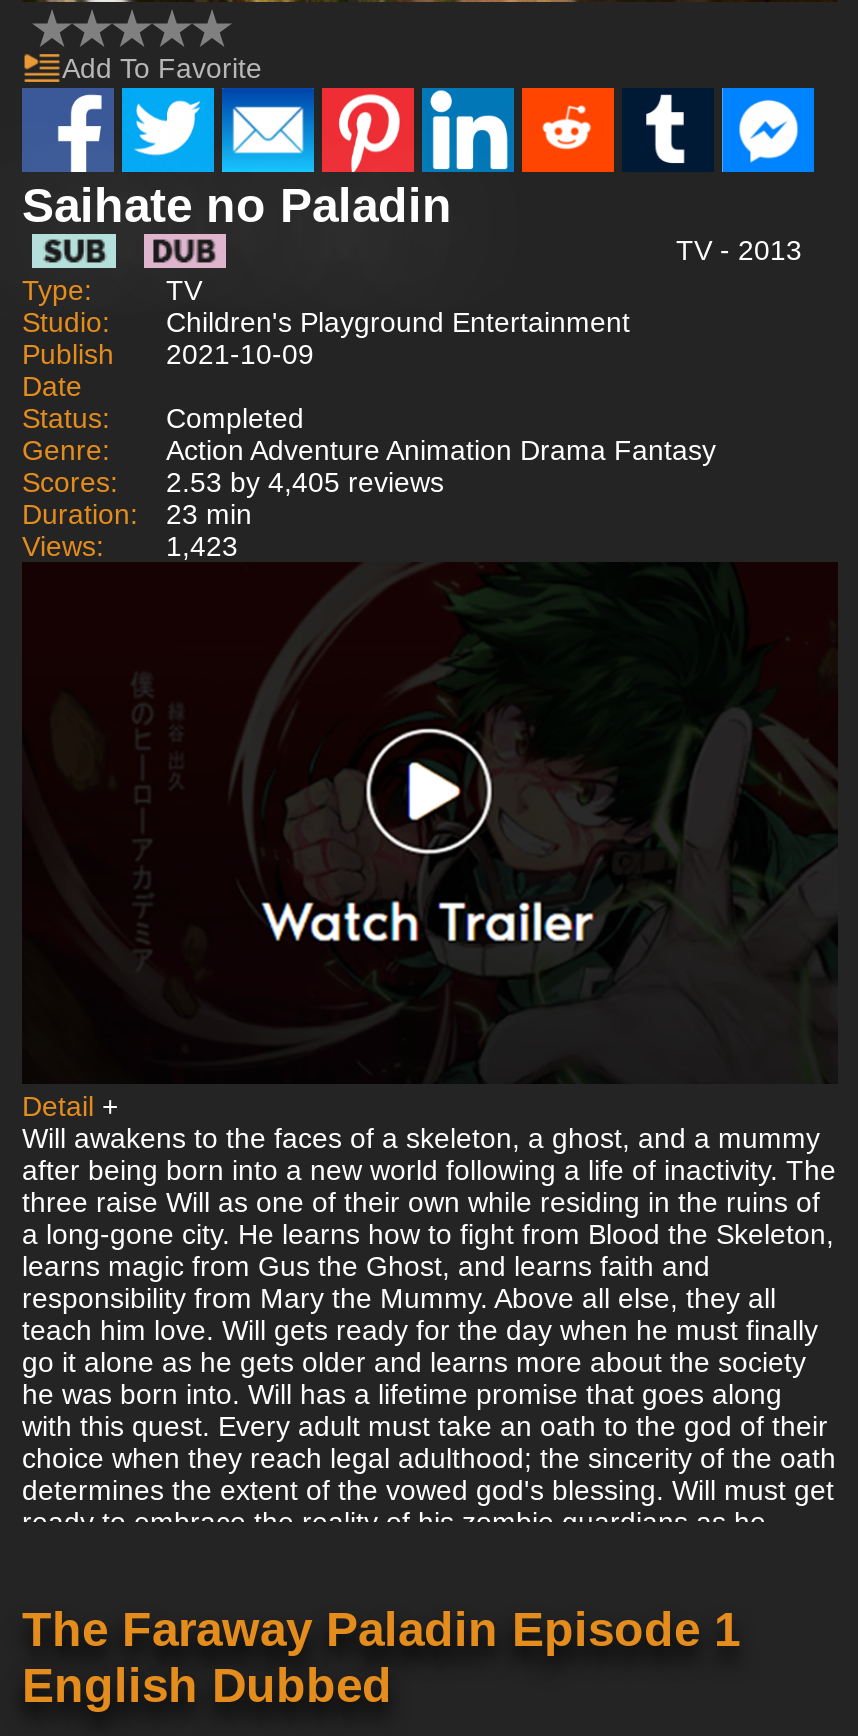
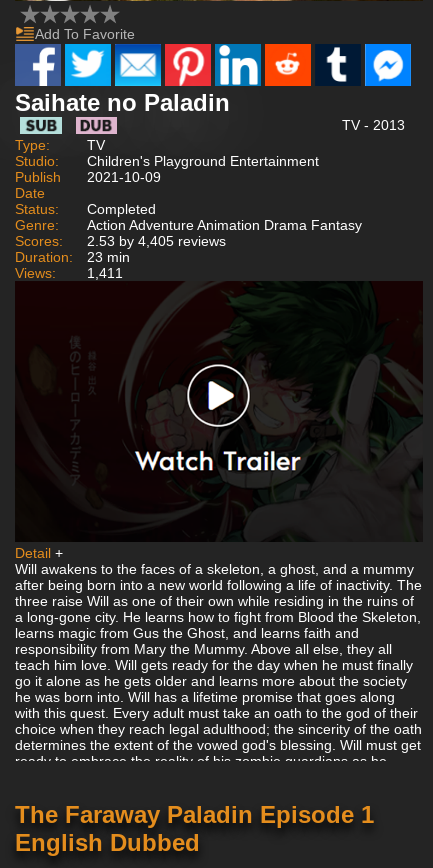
- Views: 1,423
+ Views: 1,411
